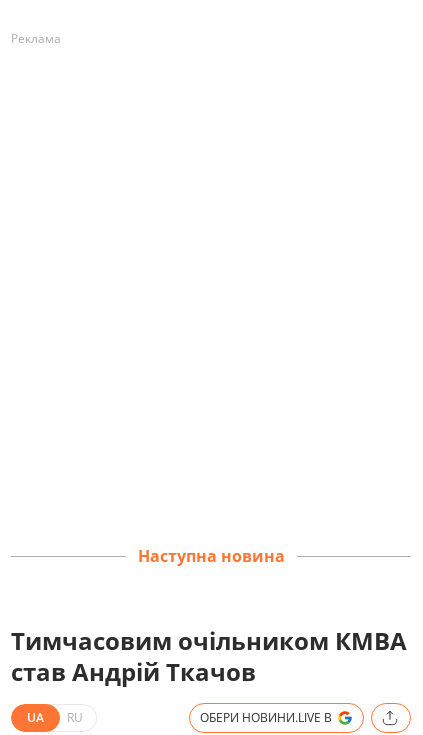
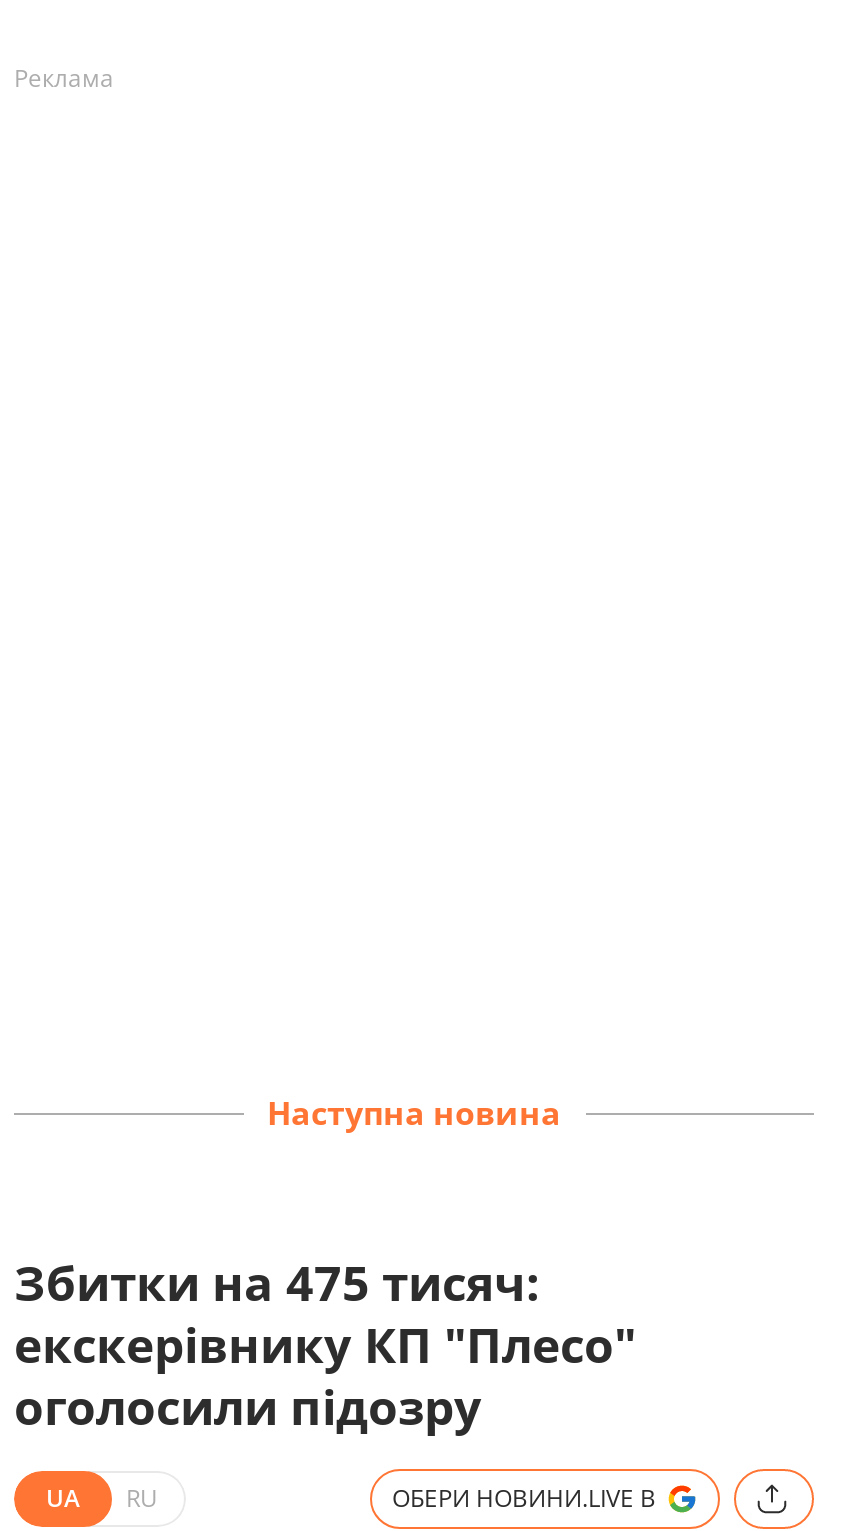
- Тимчасовим очільником КМВА
- став Андрій Ткачов
+ Збитки на 475 тисяч:
+ екскерівнику КП "Плесо"
+ оголосили підозру
